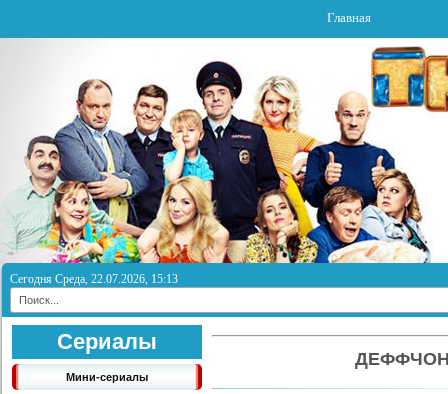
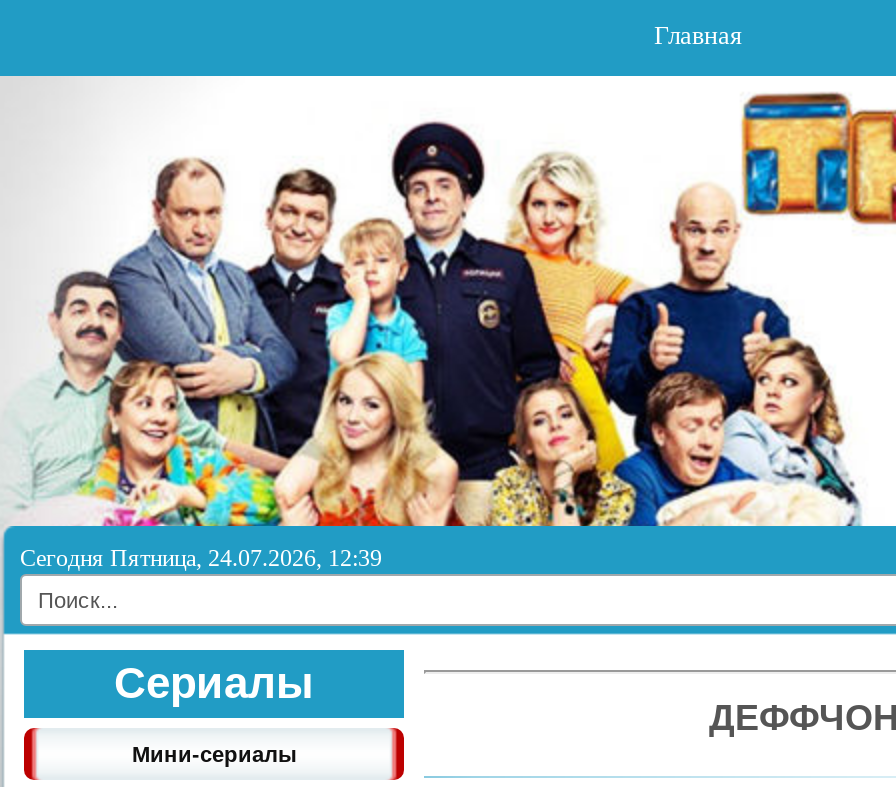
- Сегодня Среда, 22.07.2026, 15:13
+ Сегодня Пятница, 24.07.2026, 12:39
